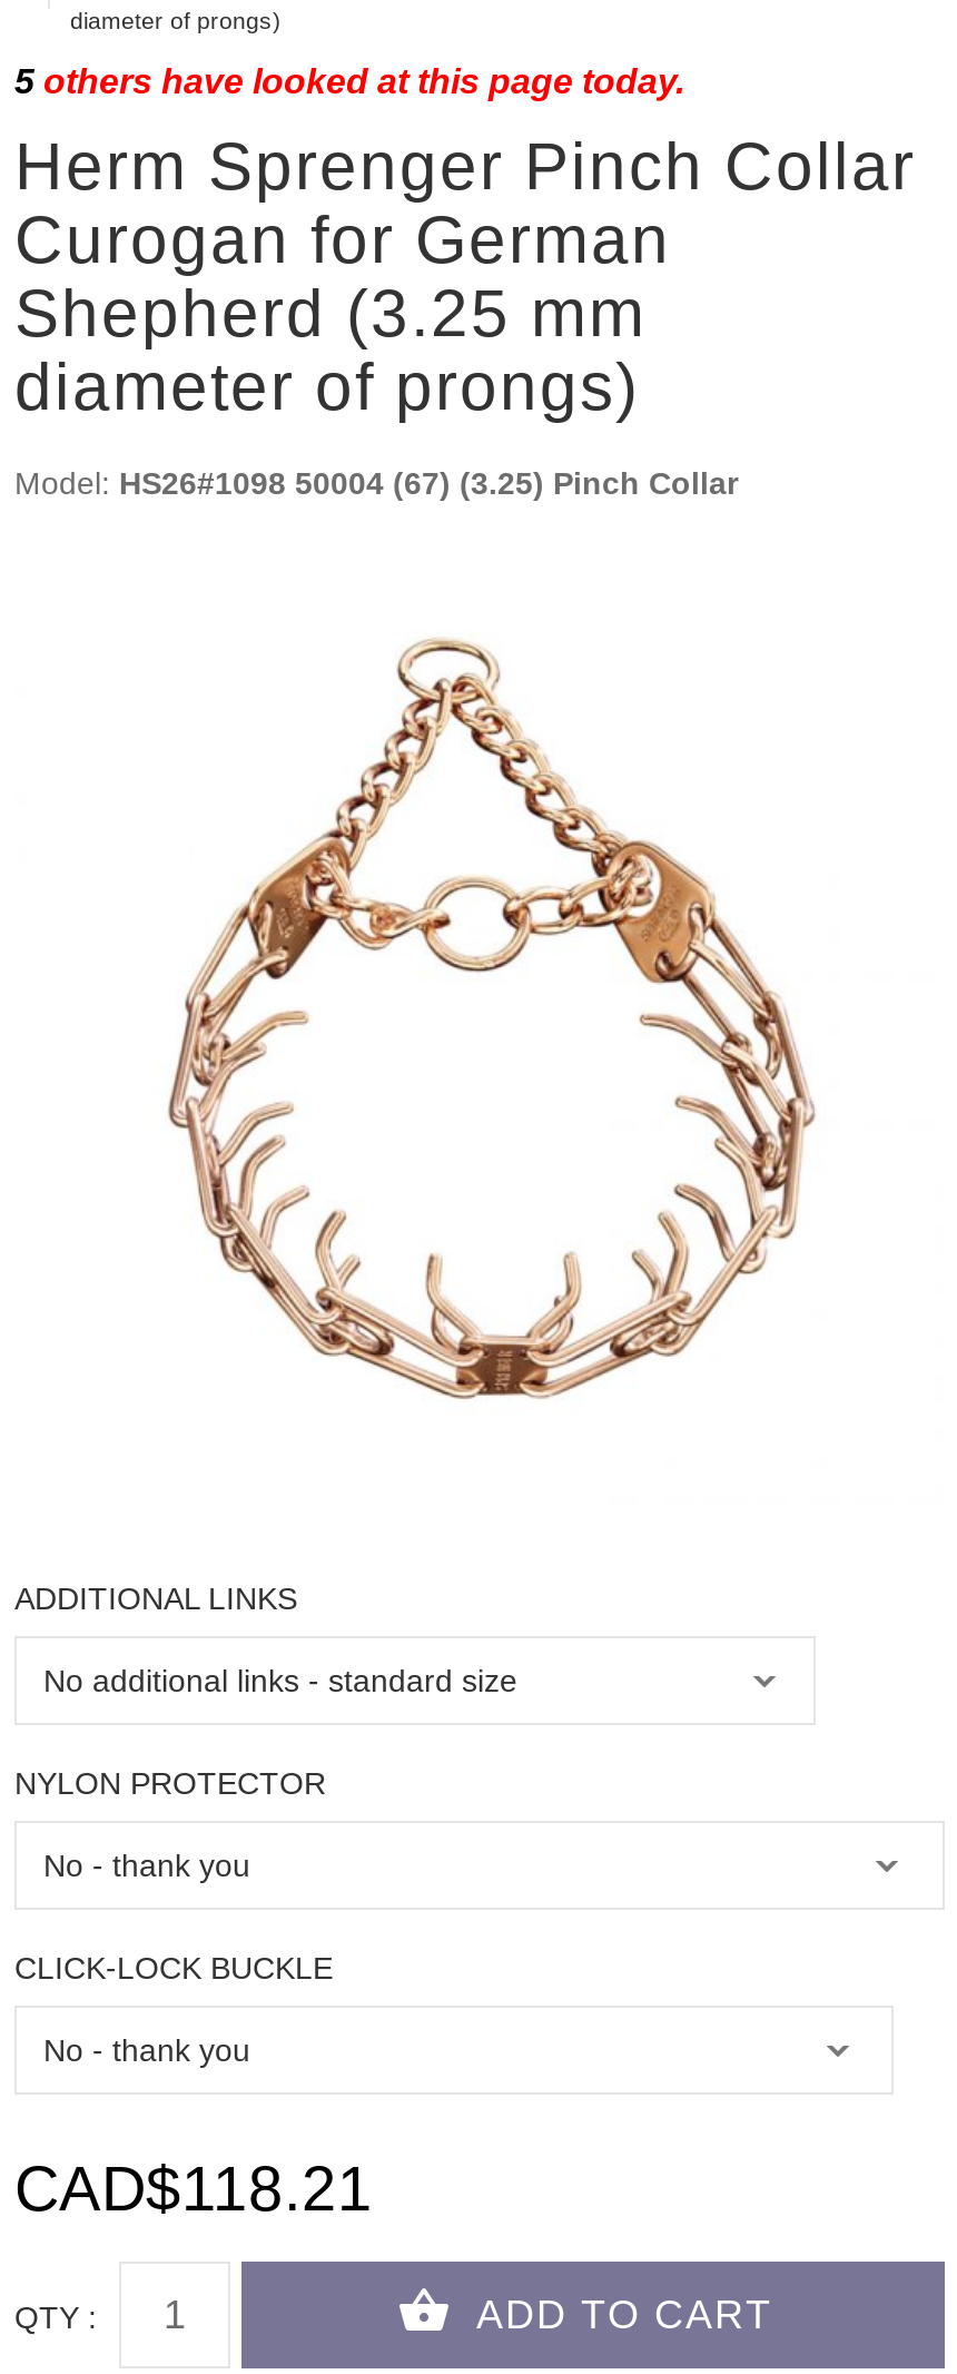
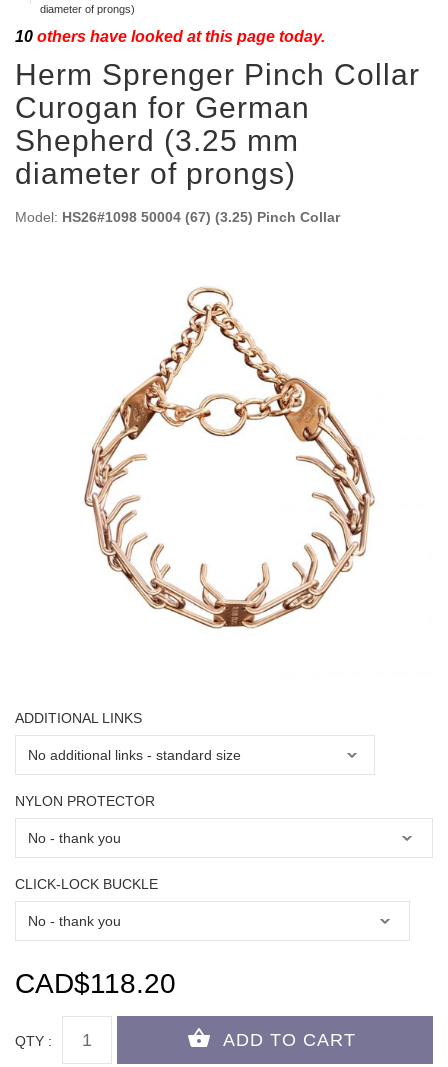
- 5 others have looked at this page today.
+ 10 others have looked at this page today.

- CAD$118.21
+ CAD$118.20
